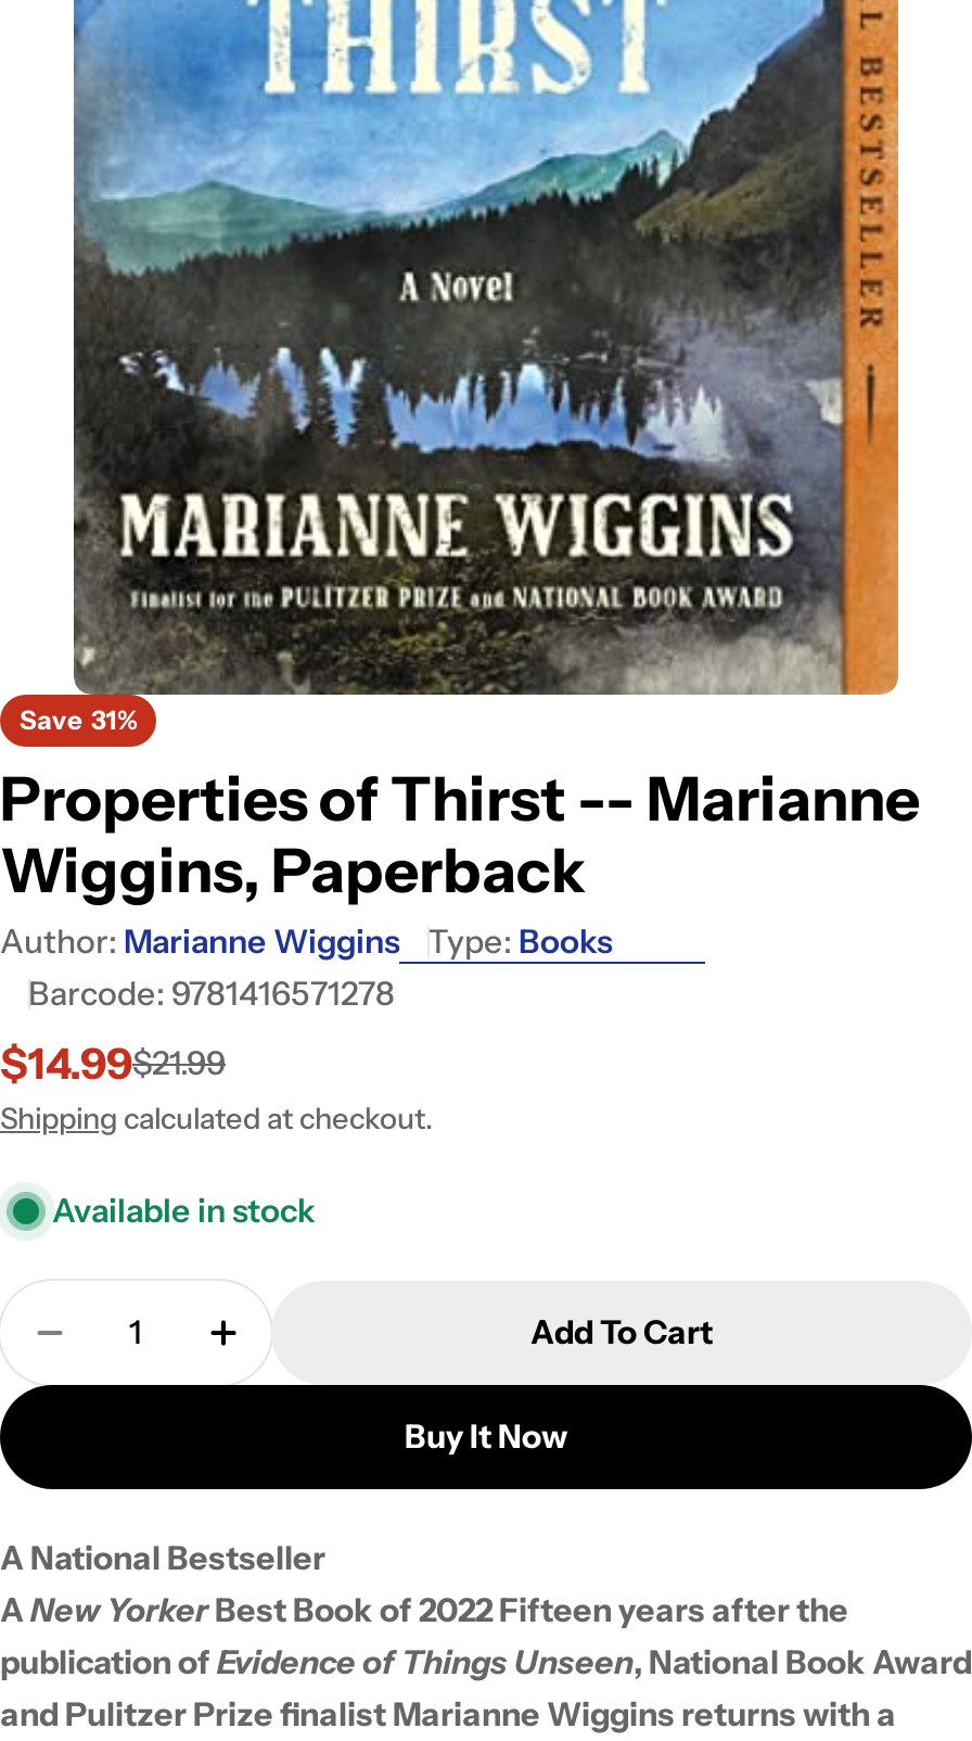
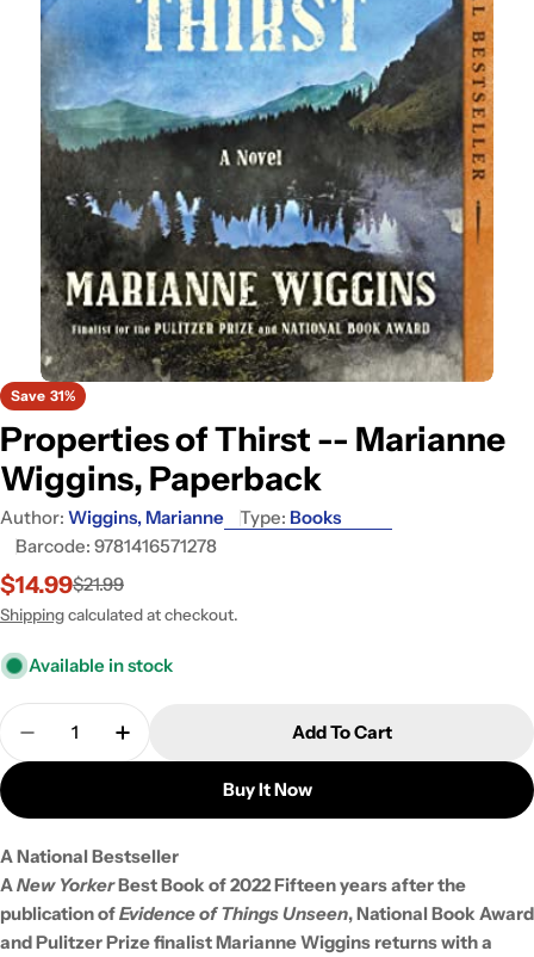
- Author: Marianne Wiggins
+ Author: Wiggins, Marianne
